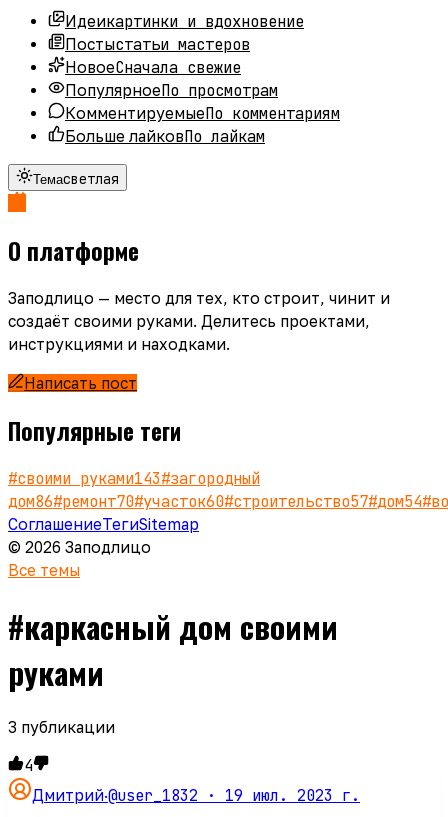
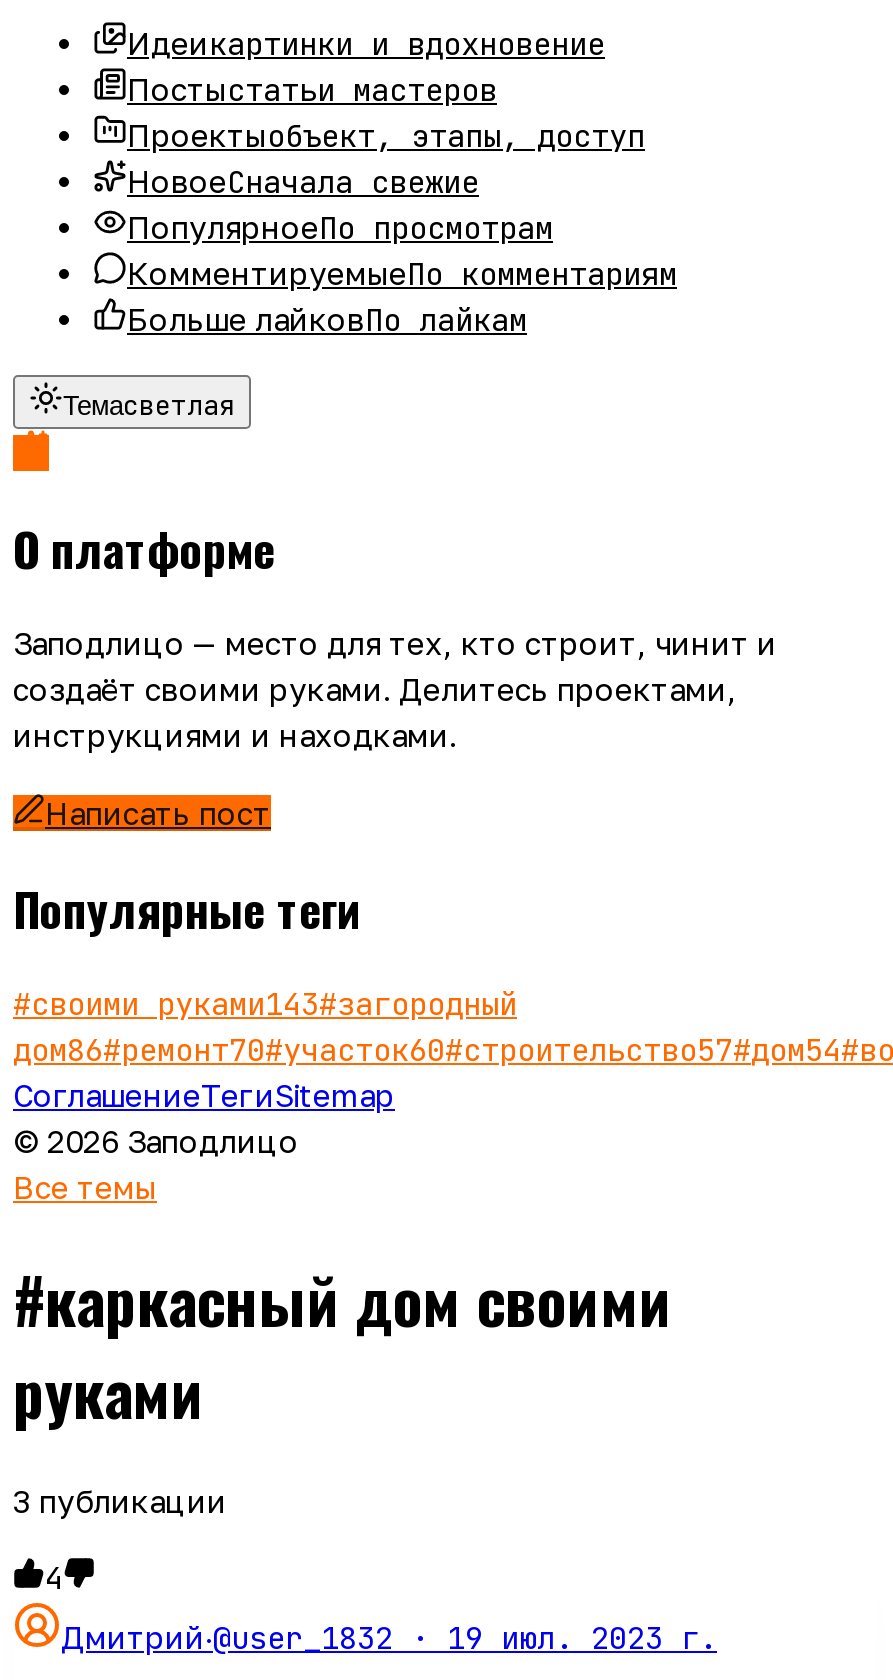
+ Проектыобъект, этапы, доступ
